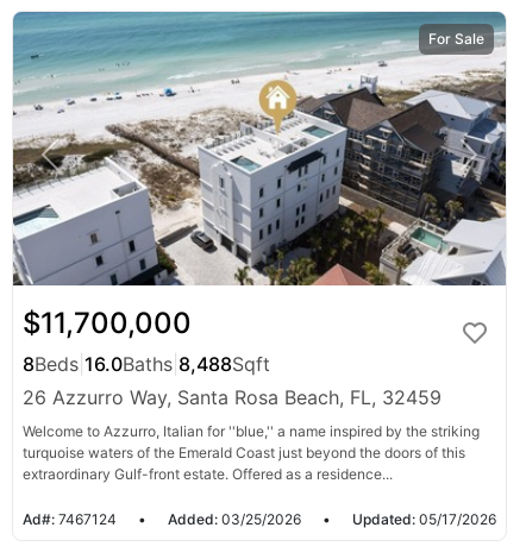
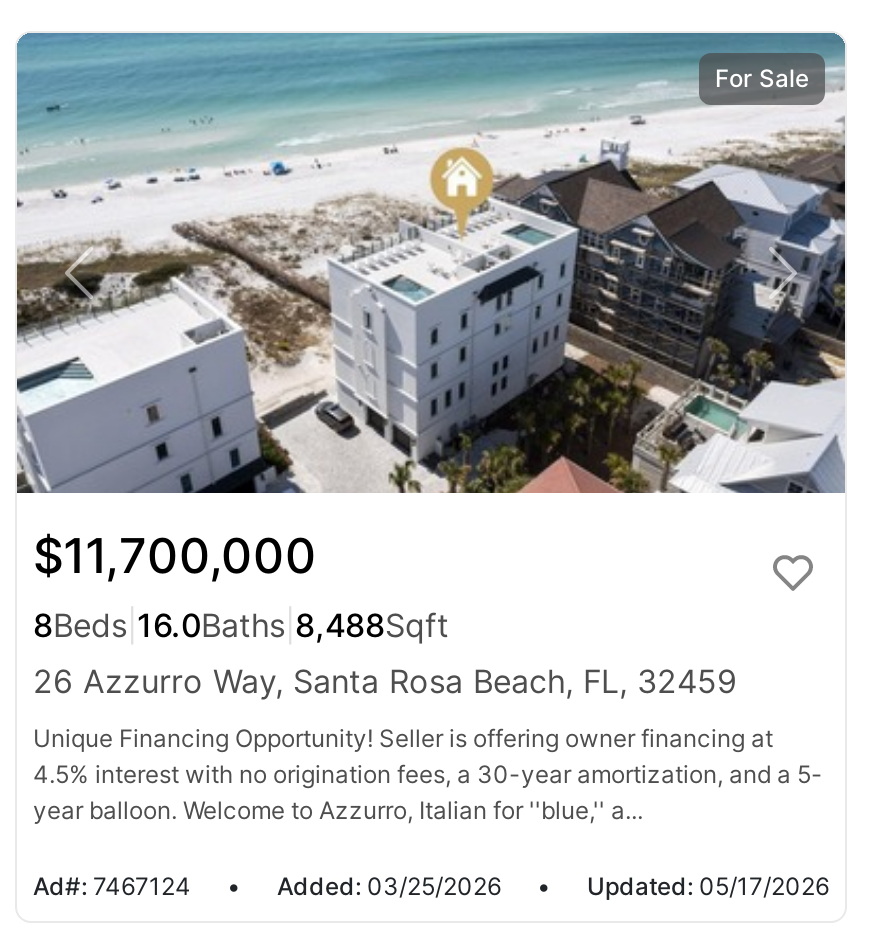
- Welcome to Azzurro, Italian for ''blue,'' a name inspired by the striking
- turquoise waters of the Emerald Coast just beyond the doors of this
- extraordinary Gulf-front estate. Offered as a residence...
+ Unique Financing Opportunity! Seller is offering owner financing at
+ 4.5% interest with no origination fees, a 30-year amortization, and a 5-
+ year balloon. Welcome to Azzurro, Italian for ''blue,'' a...
